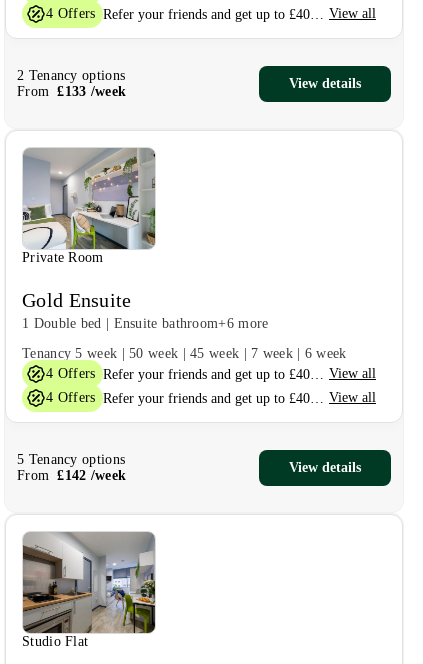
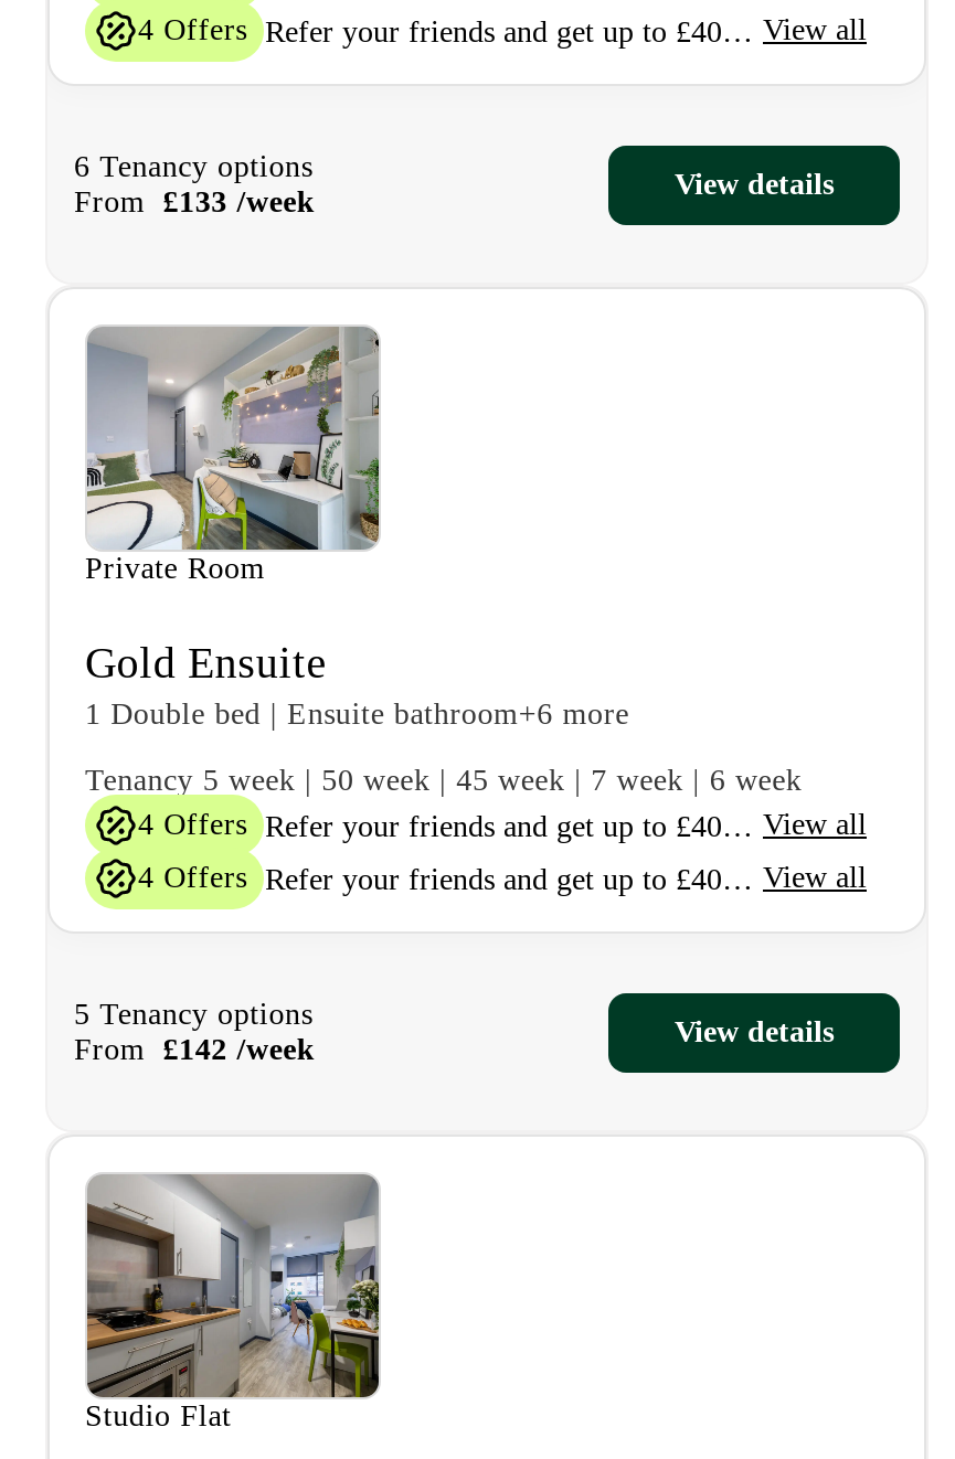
- 2 Tenancy options
+ 6 Tenancy options
